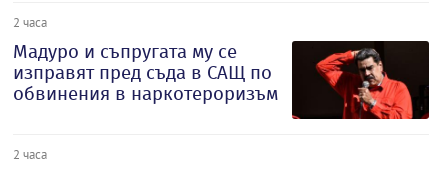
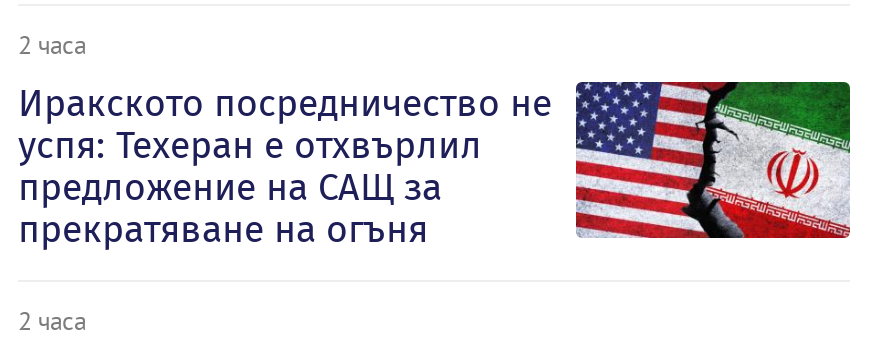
- [image]
- Мадуро и съпругата му се
- изправят пред съда в САЩ по
- обвинения в наркотероризъм
+ [image]
+ Иракското посредничество не
+ успя: Техеран е отхвърлил
+ предложение на САЩ за
+ прекратяване на огъня
